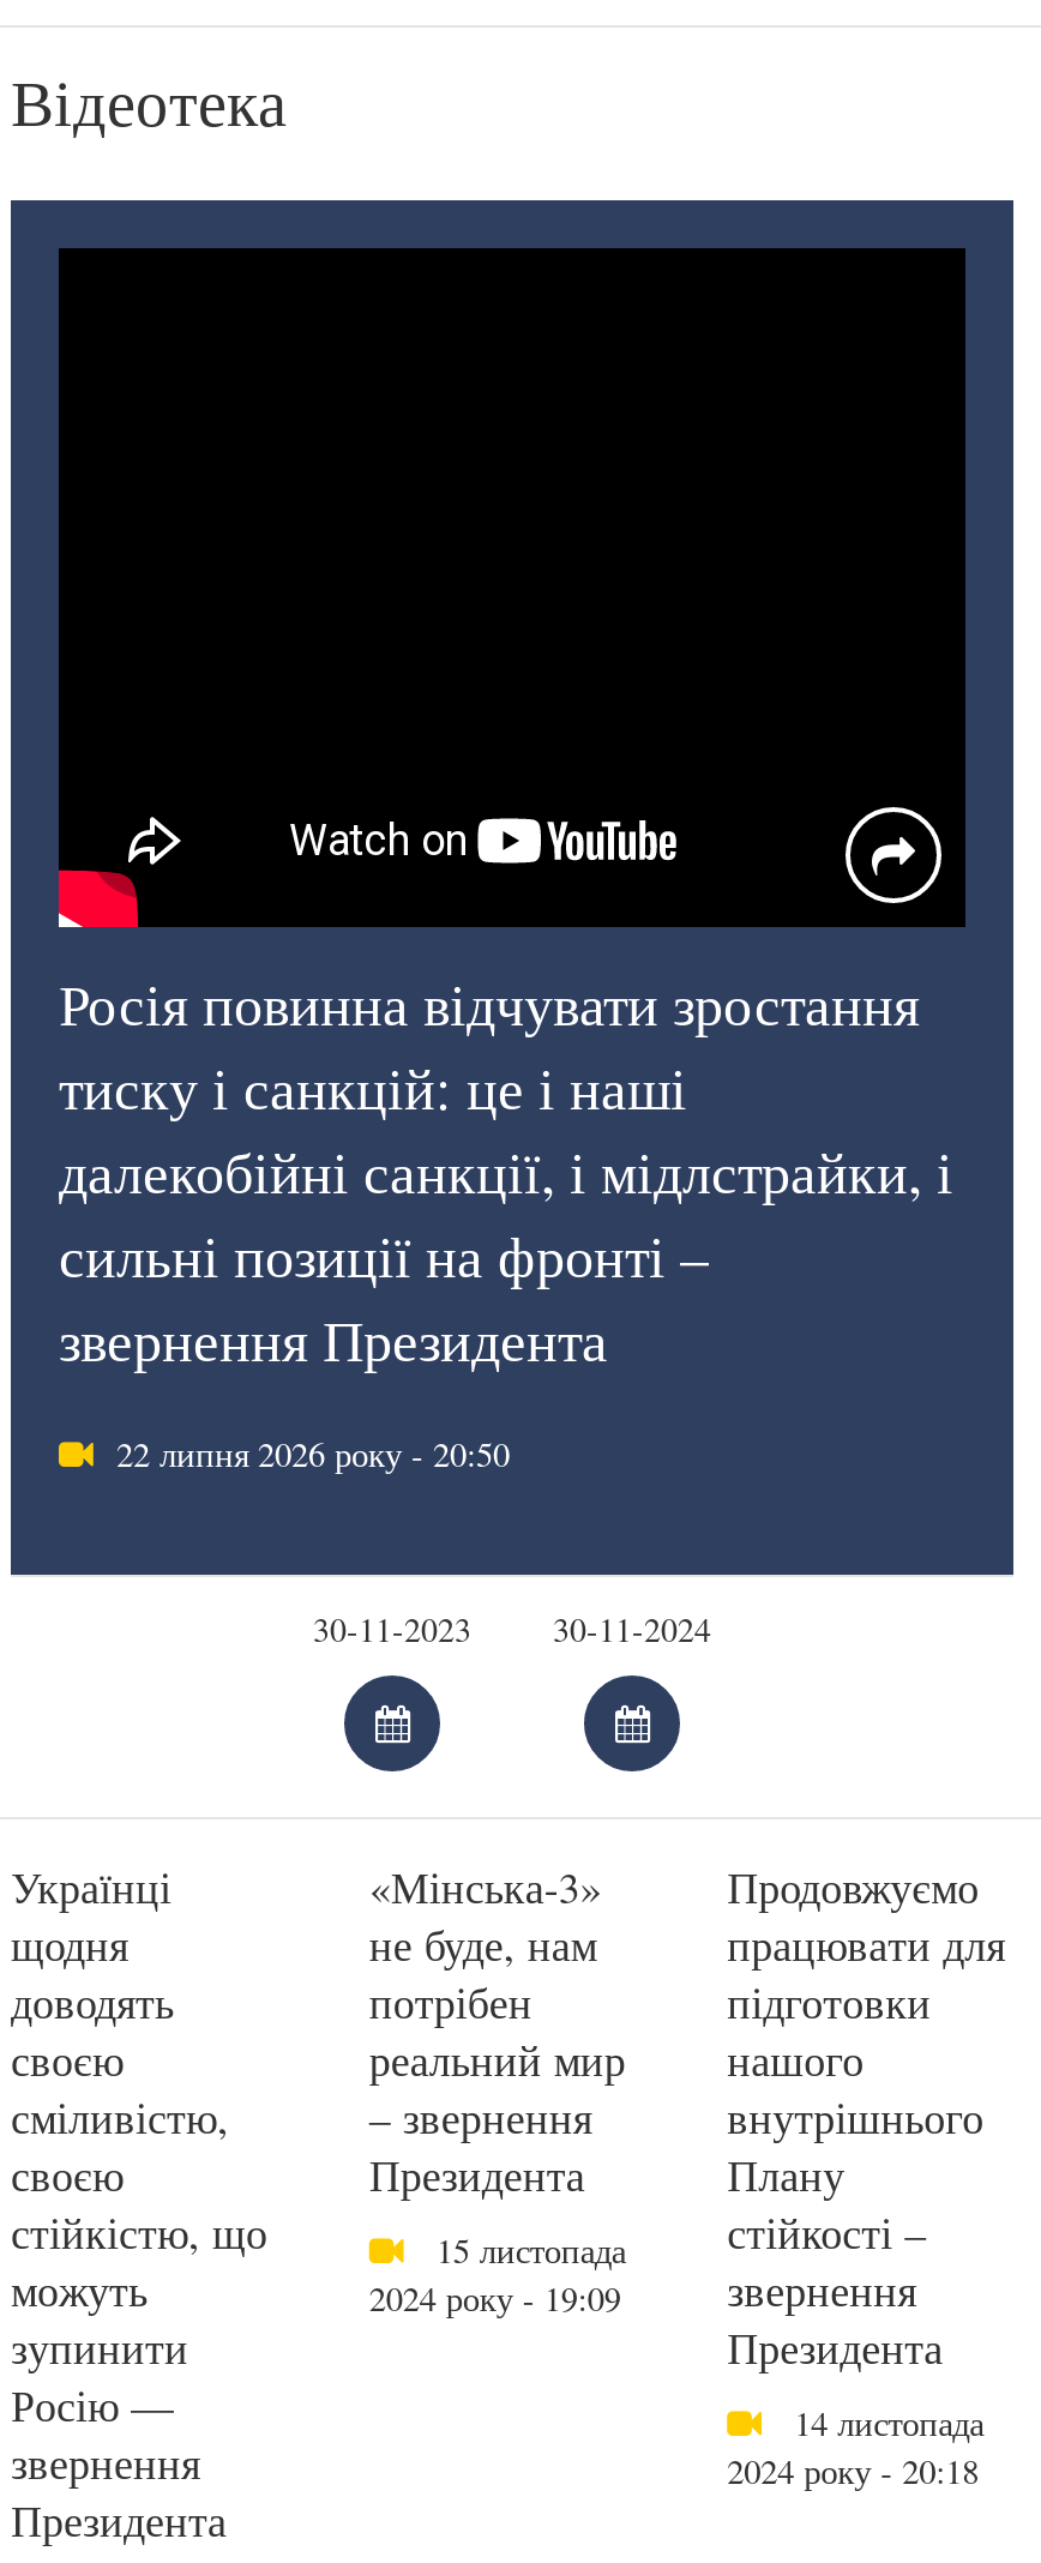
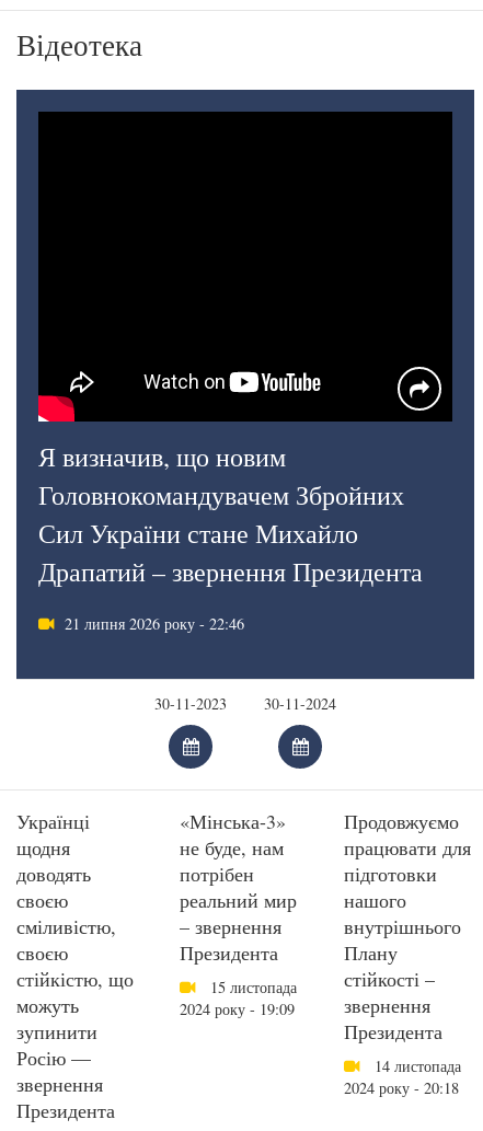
- Росія повинна відчувати зростання
- тиску і санкцій: це і наші
- далекобійні санкції, і мідлстрайки, і
- сильні позиції на фронті –
- звернення Президента
+ Я визначив, що новим
+ Головнокомандувачем Збройних
+ Сил України стане Михайло
+ Драпатий – звернення Президента

- 22 липня 2026 року - 20:50
+ 21 липня 2026 року - 22:46
